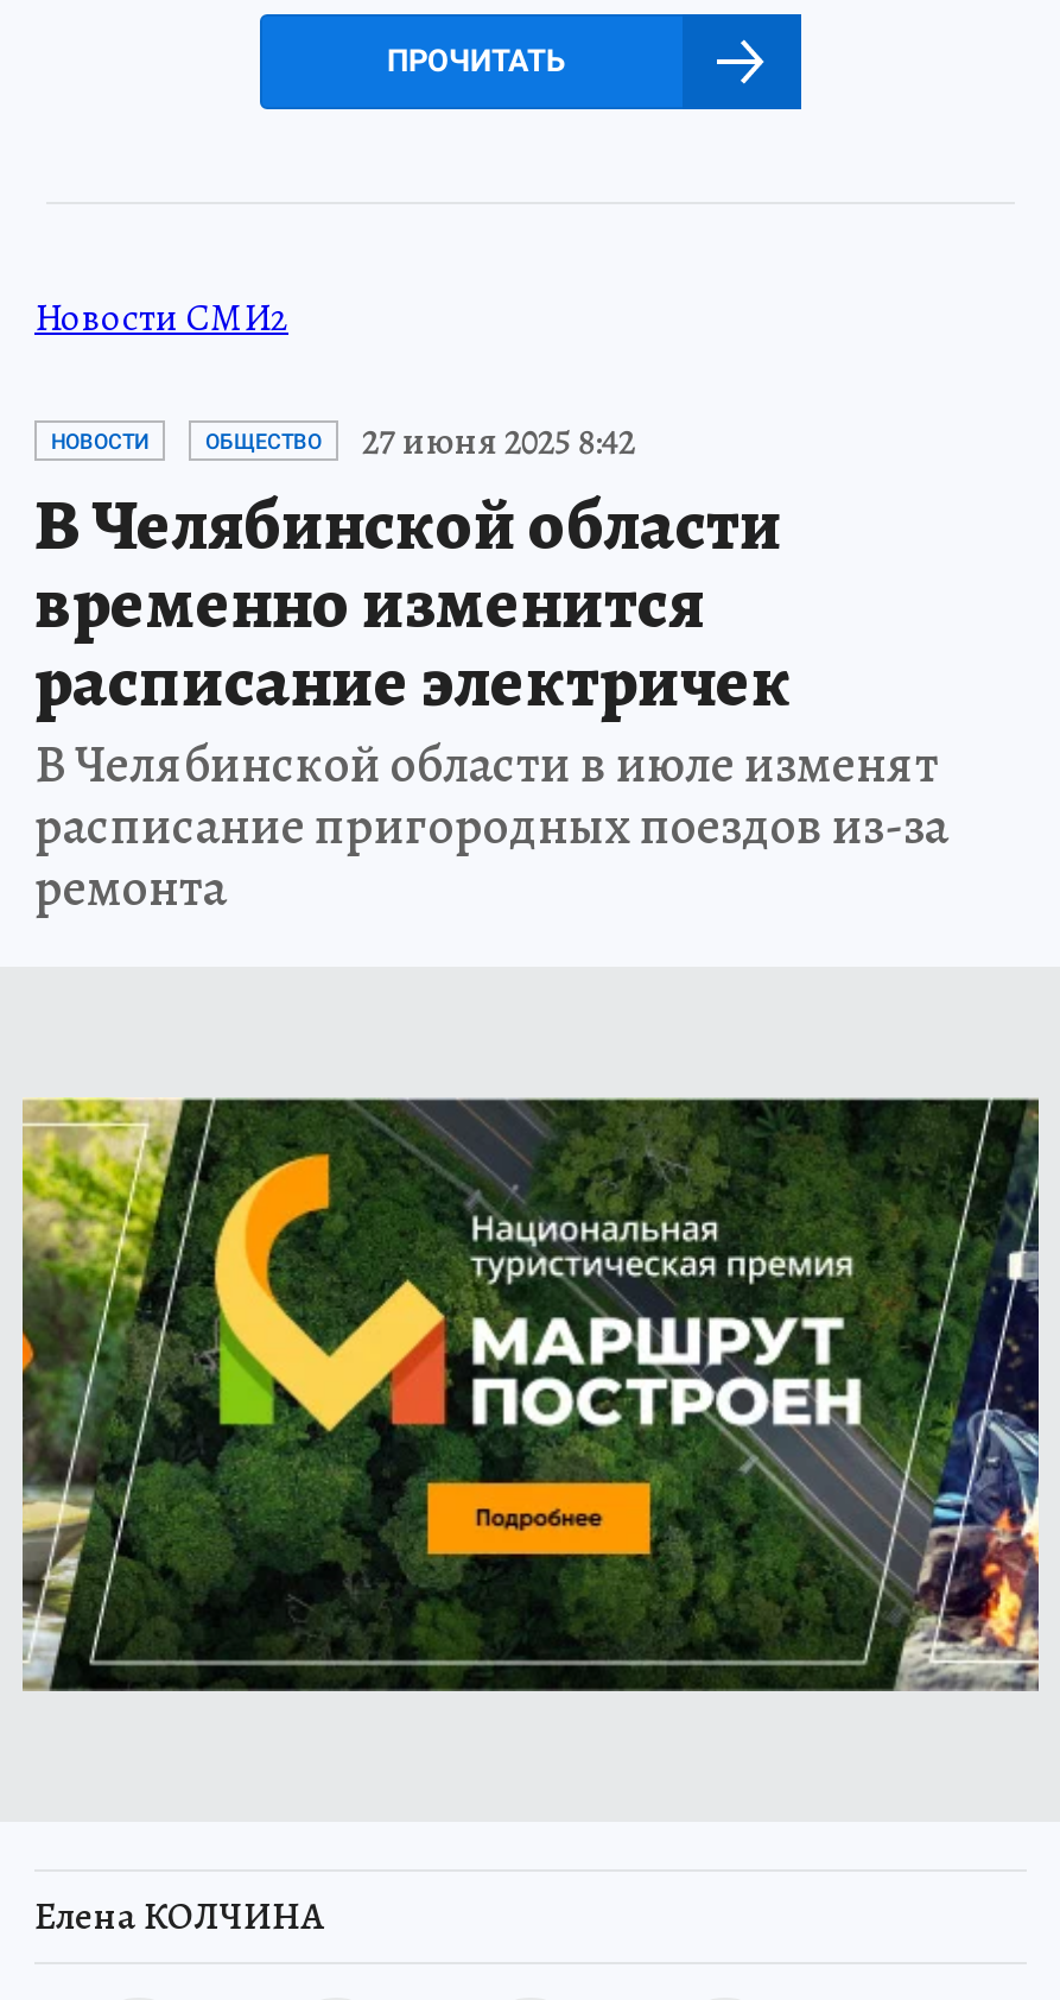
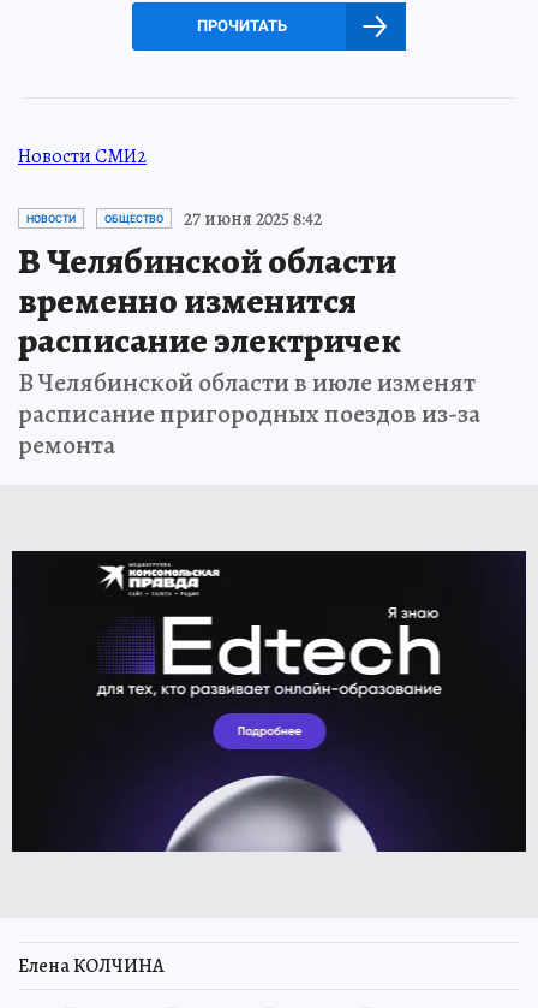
- [image]
+ [image]
